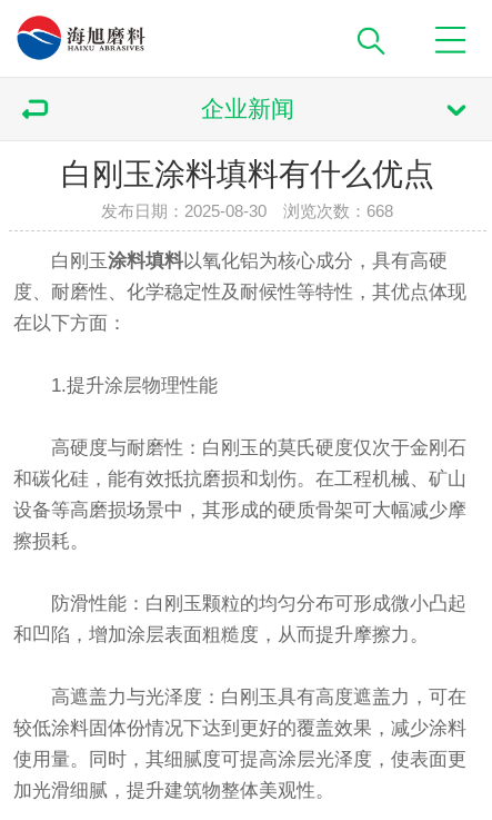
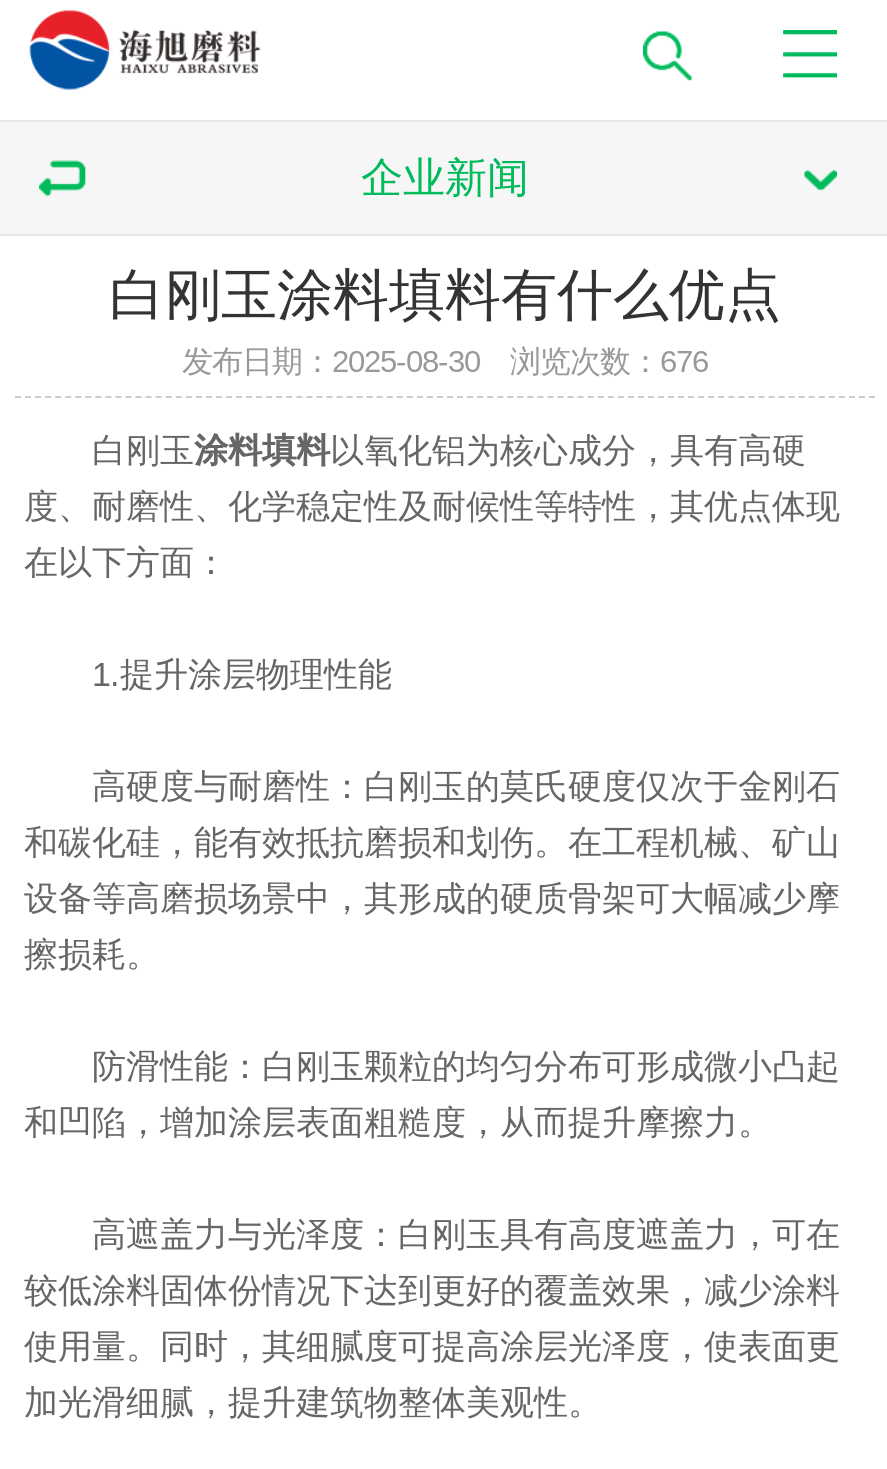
- 发布日期：2025-08-30 浏览次数：668
+ 发布日期：2025-08-30 浏览次数：676
